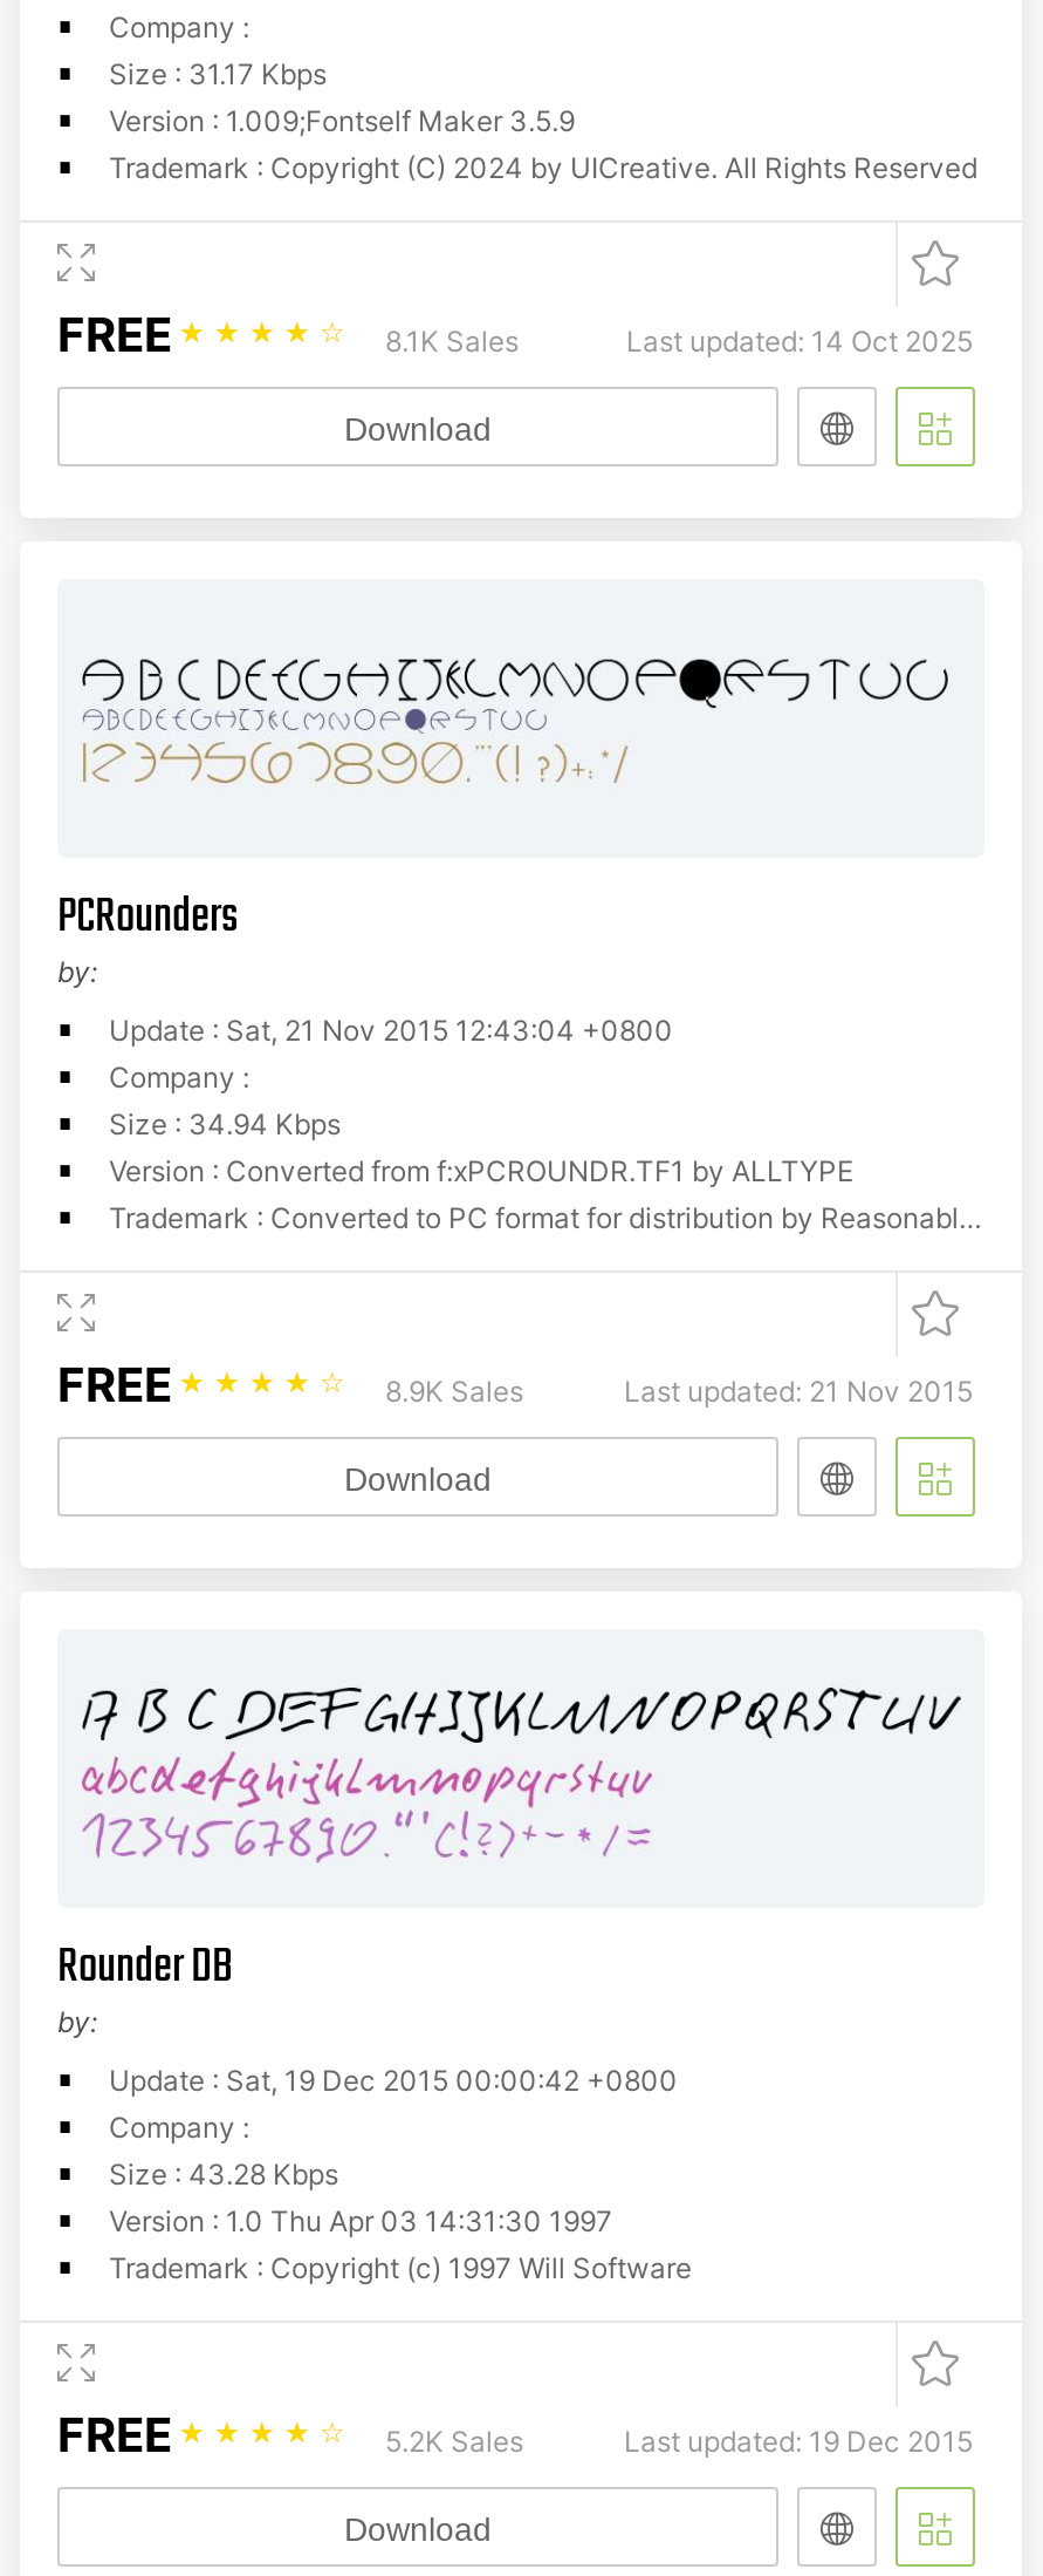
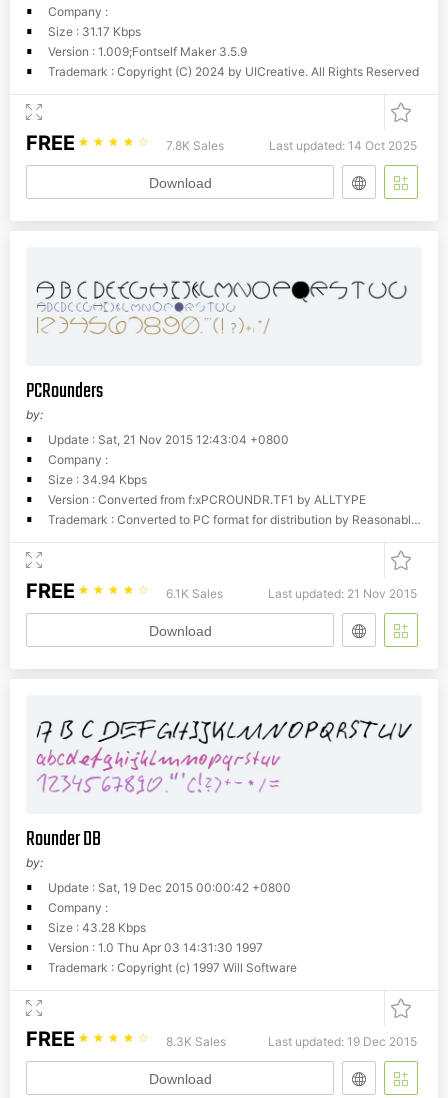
- 8.1K Sales
+ 7.8K Sales

- 8.9K Sales
+ 6.1K Sales

- 5.2K Sales
+ 8.3K Sales
